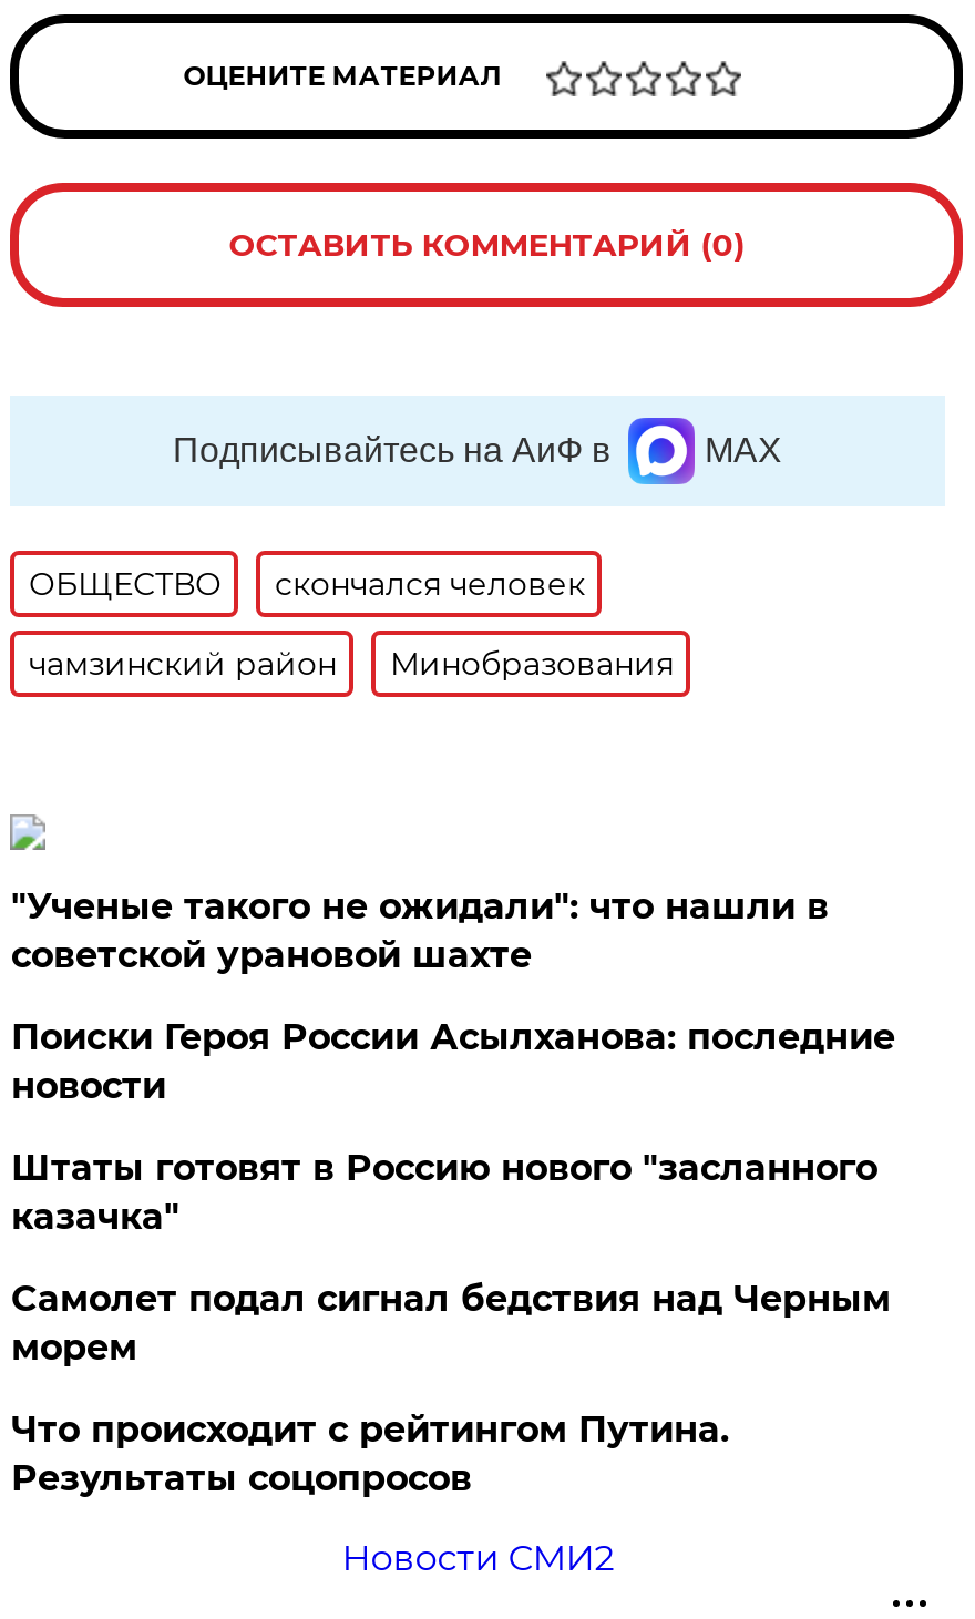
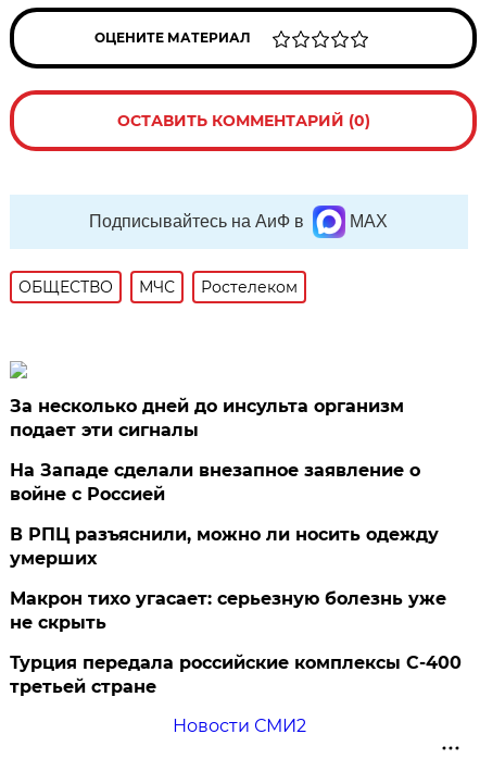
- скончался человек
- чамзинский район
- Минобразования
+ МЧС
+ Ростелеком

- "Ученые такого не ожидали": что нашли в
- советской урановой шахте
- Поиски Героя России Асылханова: последние
- новости
- Штаты готовят в Россию нового "засланного
- казачка"
- Самолет подал сигнал бедствия над Черным
- морем
- Что происходит с рейтингом Путина.
- Результаты соцопросов
+ За несколько дней до инсульта организм
+ подает эти сигналы
+ На Западе сделали внезапное заявление о
+ войне с Россией
+ В РПЦ разъяснили, можно ли носить одежду
+ умерших
+ Макрон тихо угасает: серьезную болезнь уже
+ не скрыть
+ Турция передала российские комплексы С-400
+ третьей стране
